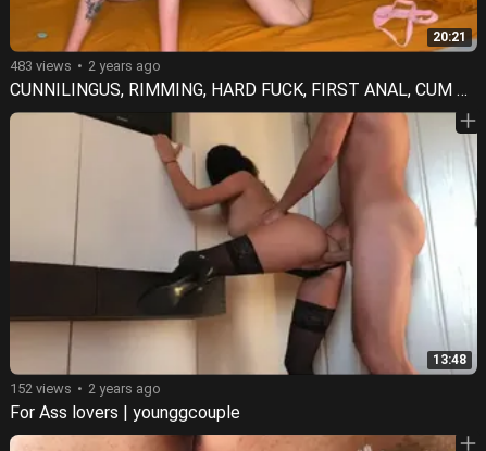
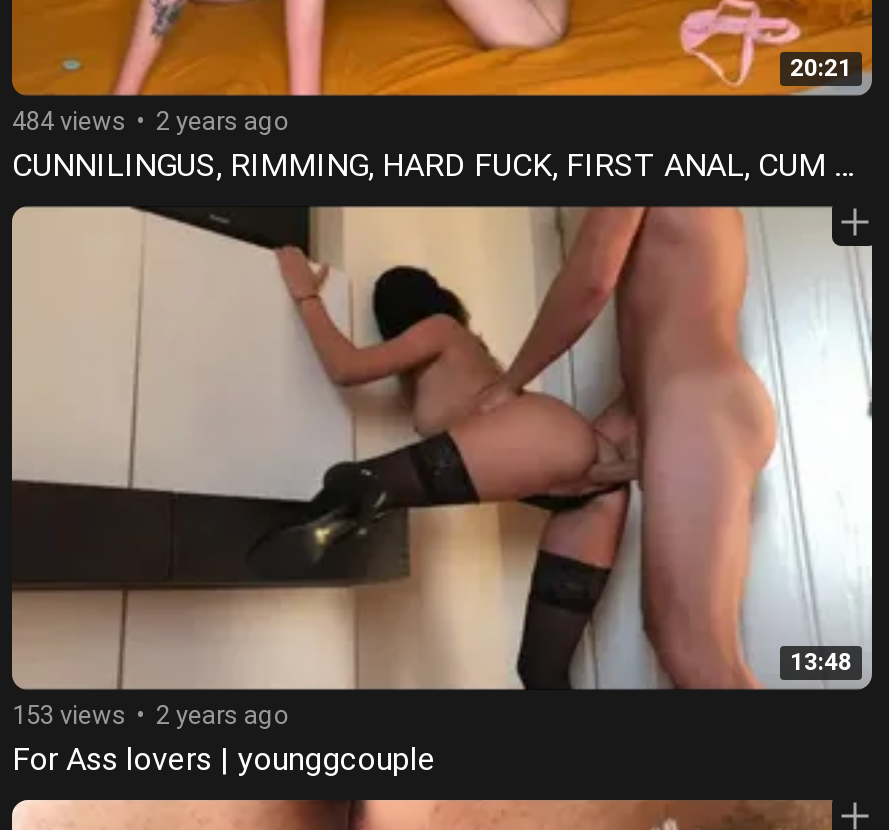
- 483 views 2 years ago
+ 484 views 2 years ago

- 152 views 2 years ago
+ 153 views 2 years ago
